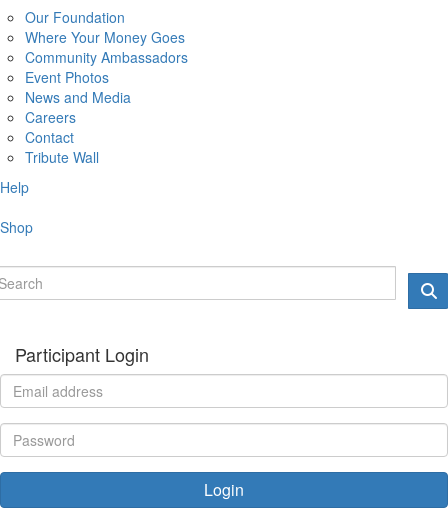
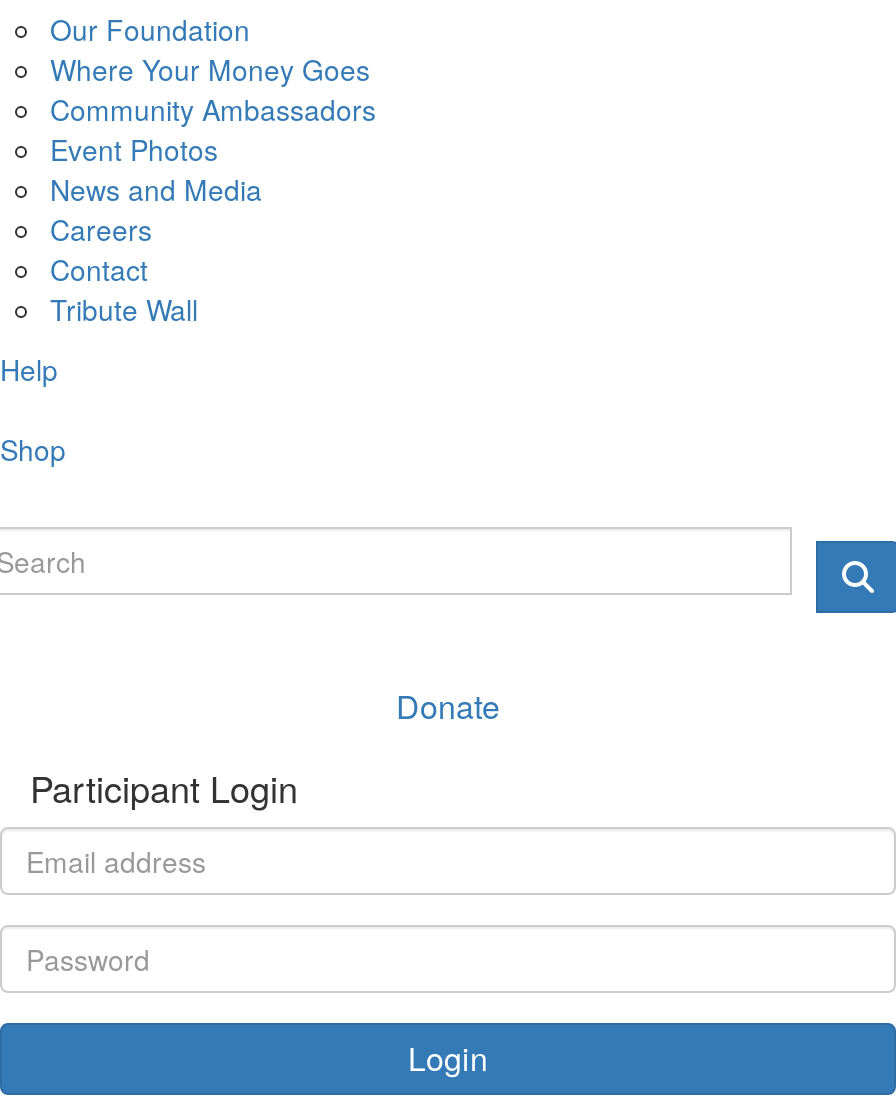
+ Donate
